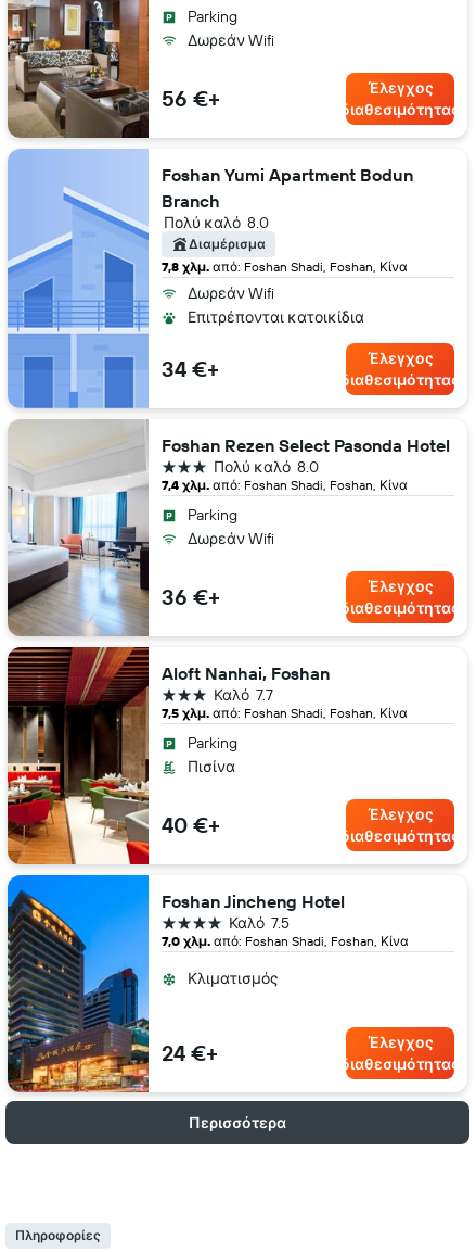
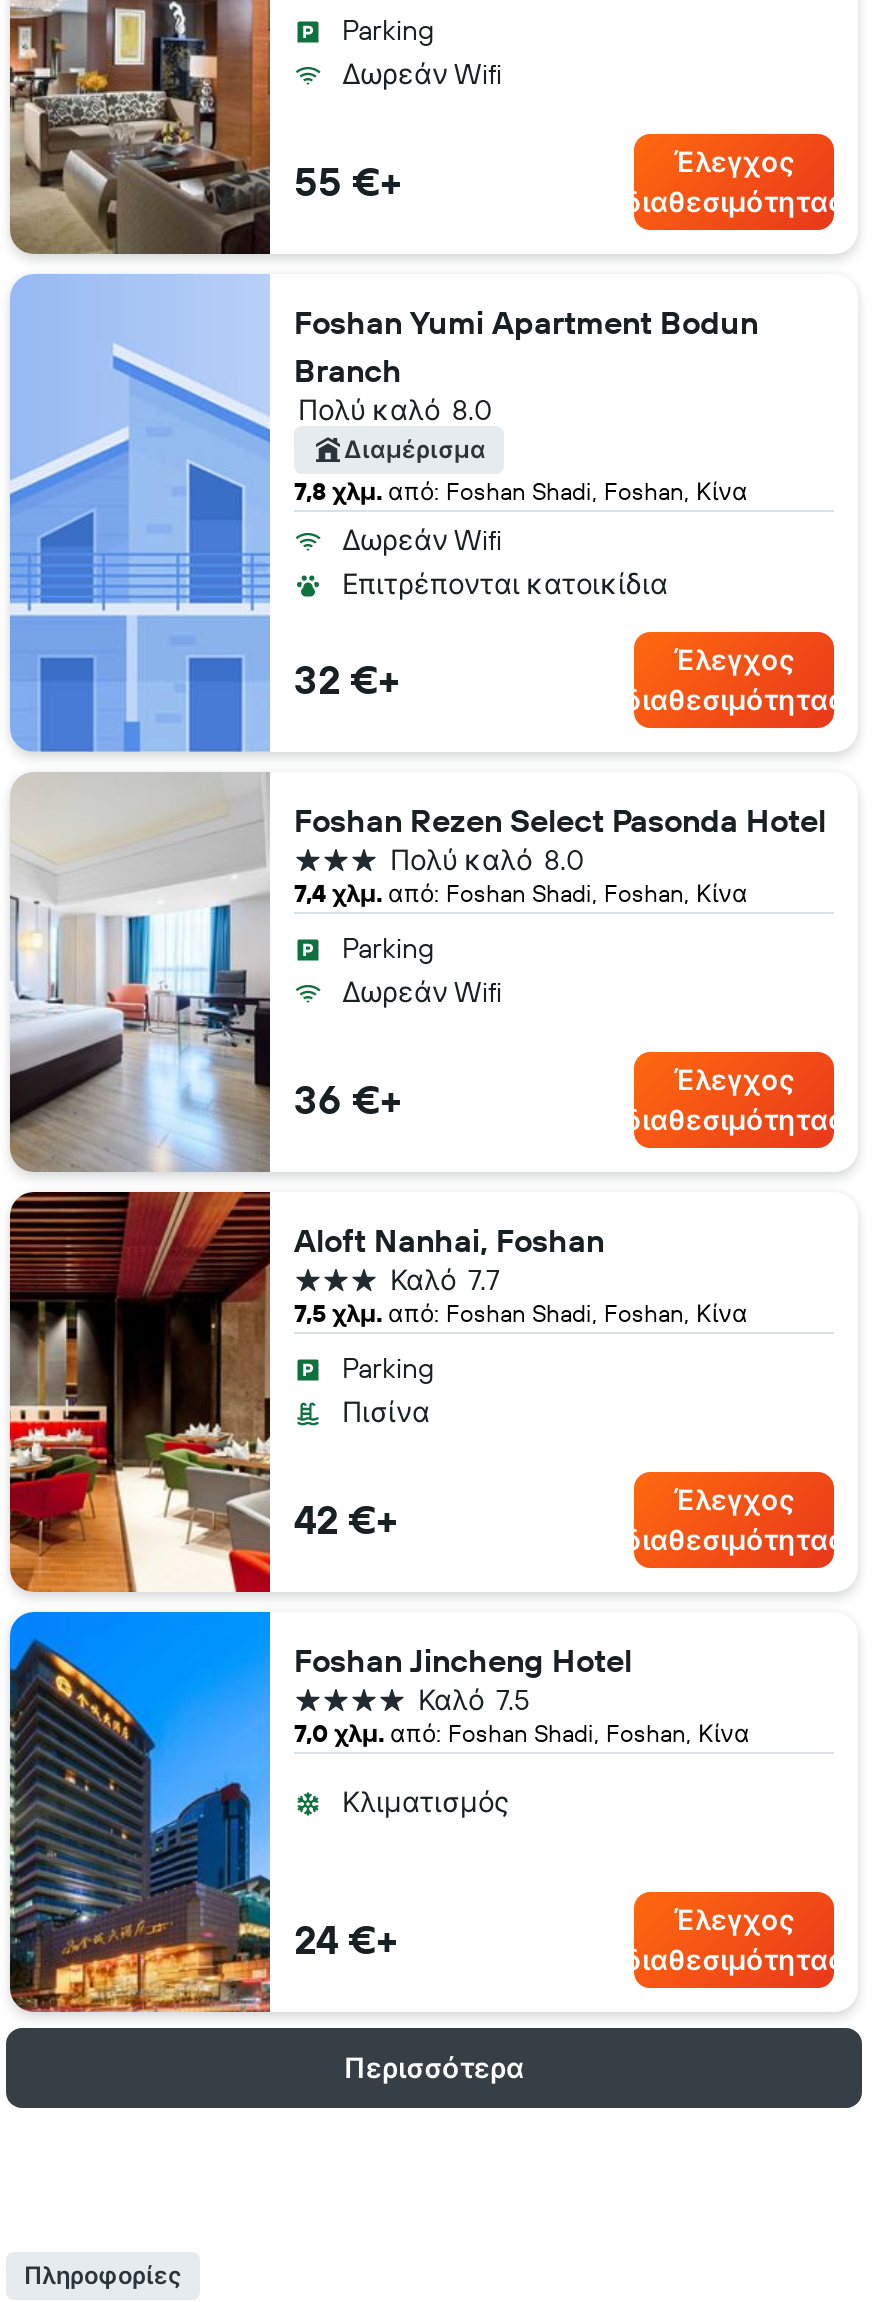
- 56 €+
+ 55 €+

- 34 €+
+ 32 €+

- 40 €+
+ 42 €+
